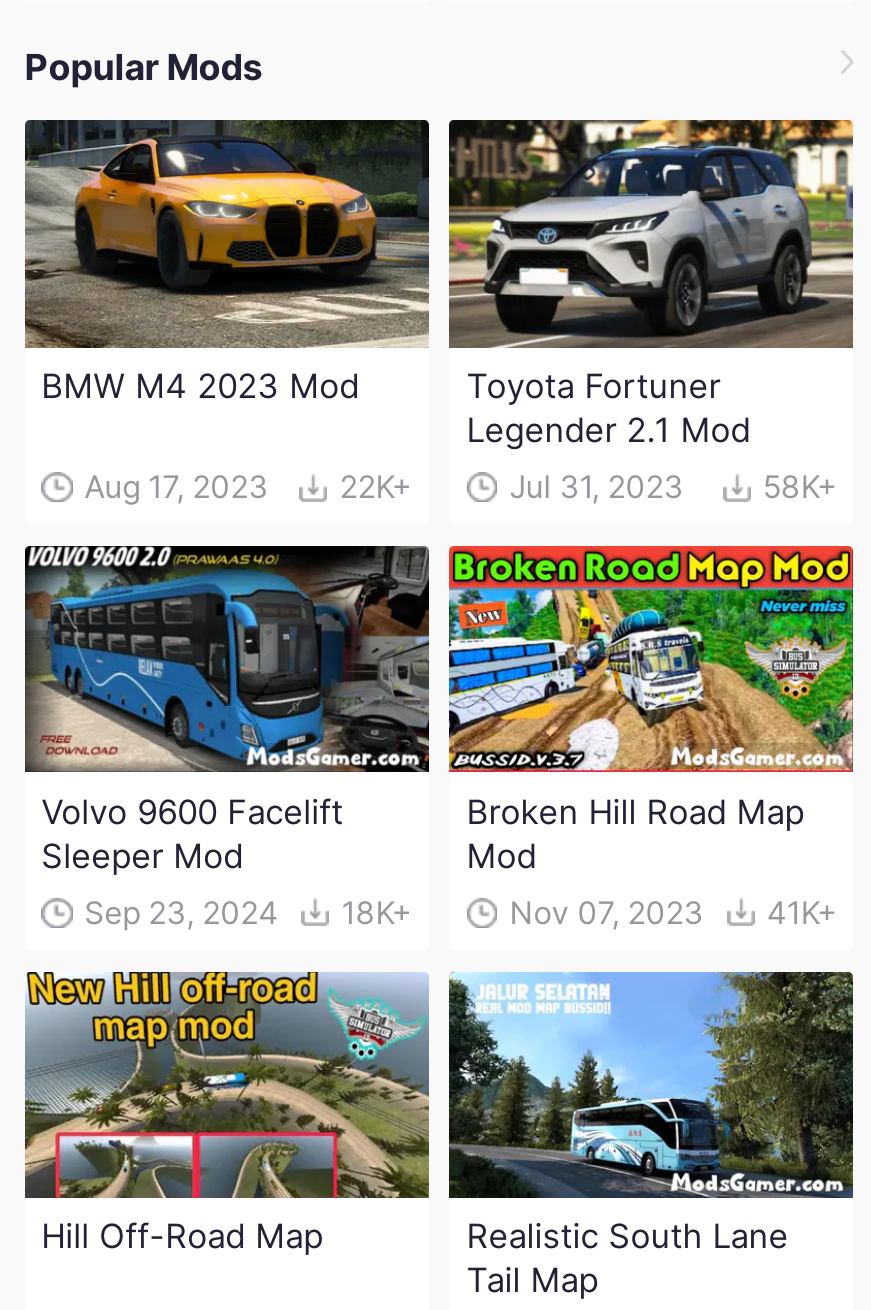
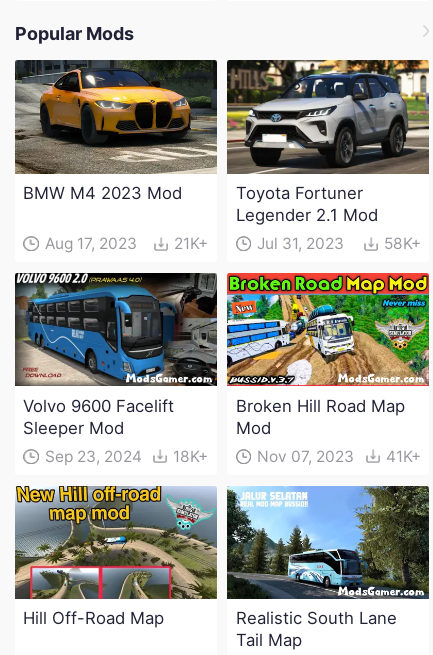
- Aug 17, 2023 22K+
+ Aug 17, 2023 21K+
